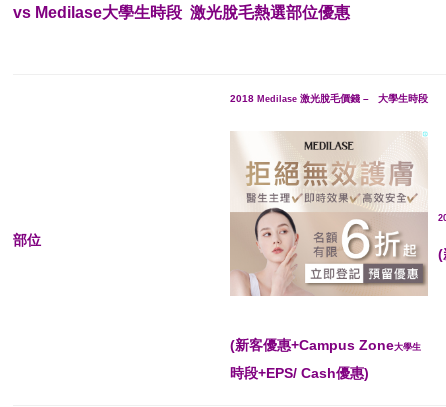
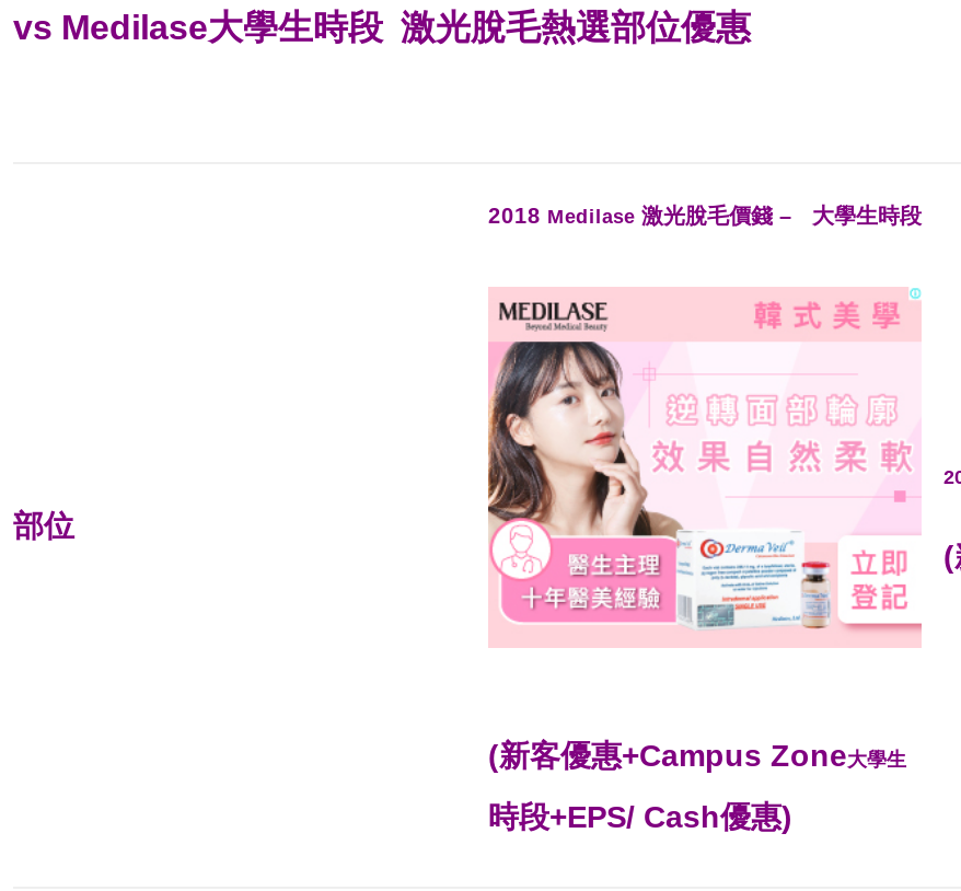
- [image]
+ [image]
